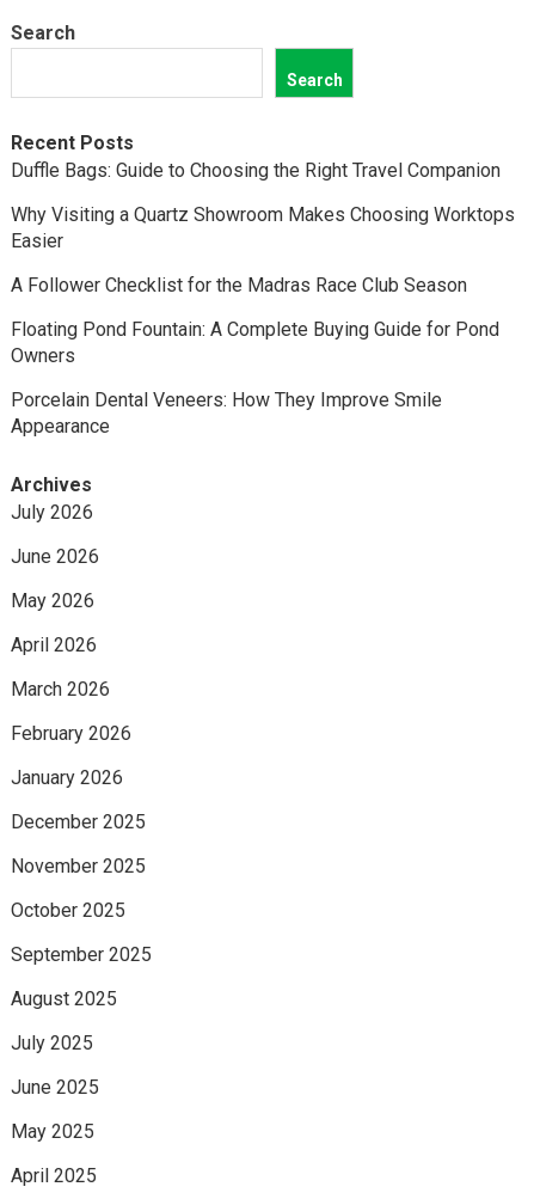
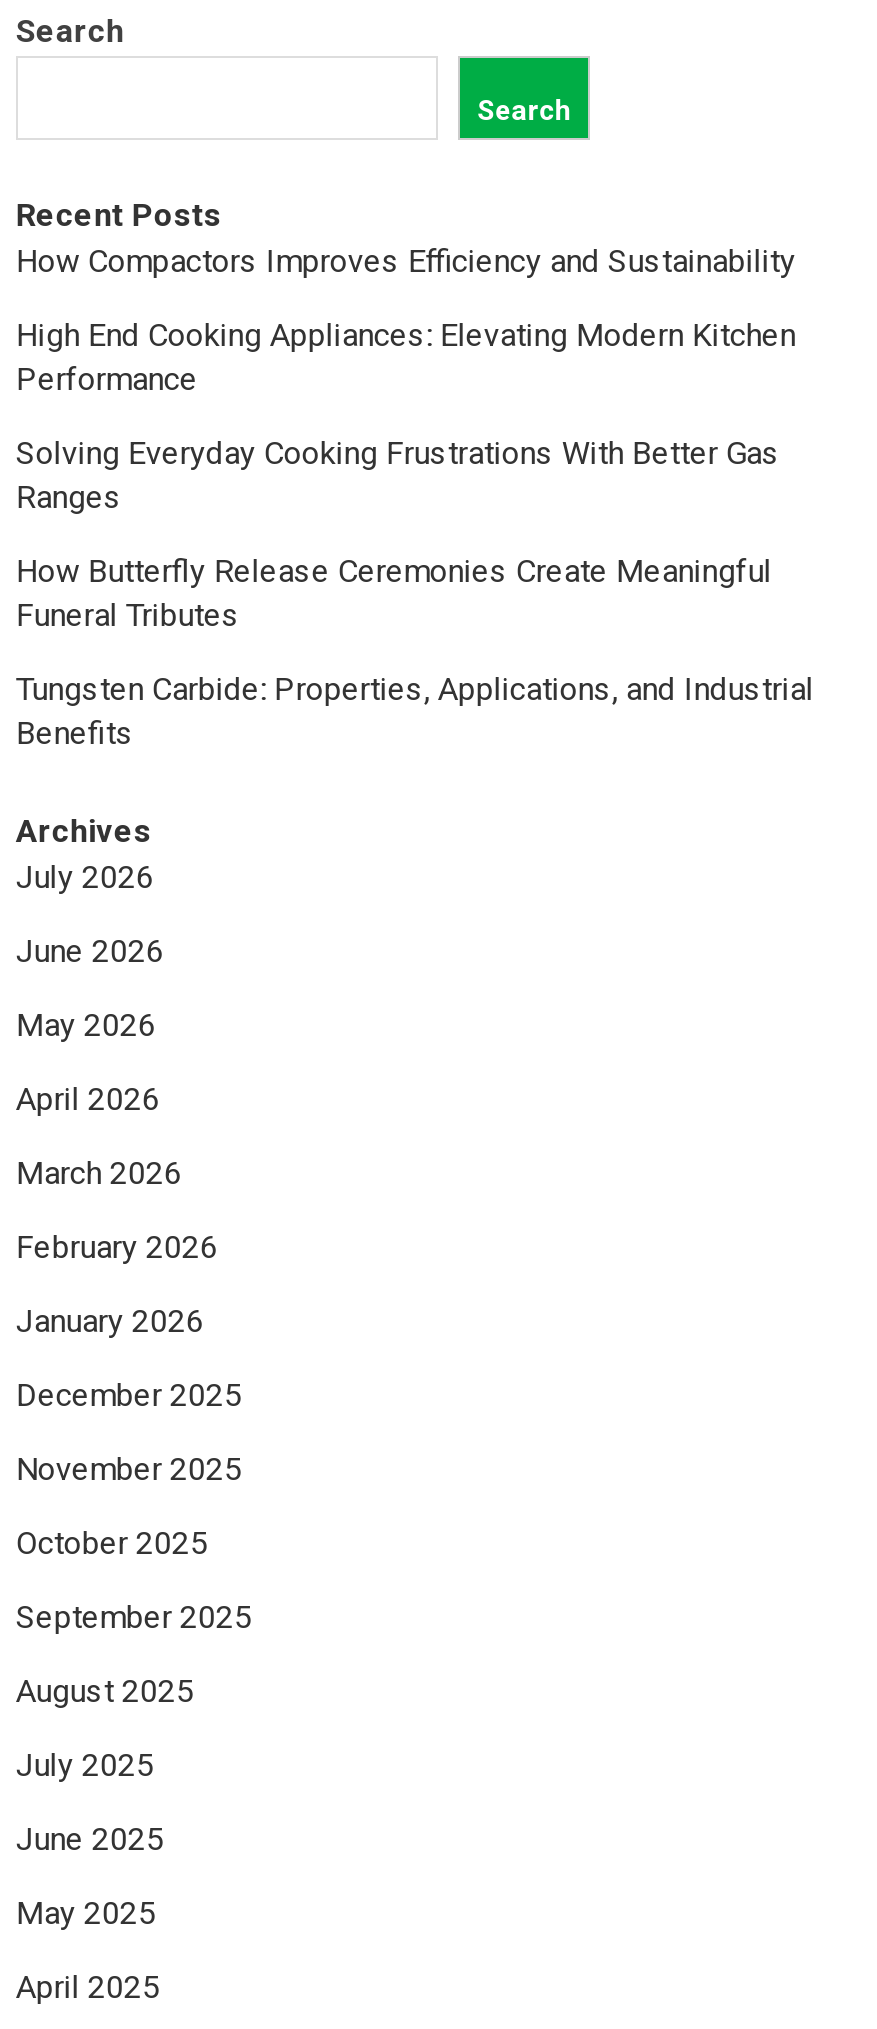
- Duffle Bags: Guide to Choosing the Right Travel Companion
+ How Compactors Improves Efficiency and Sustainability

- Why Visiting a Quartz Showroom Makes Choosing Worktops
- Easier
+ High End Cooking Appliances: Elevating Modern Kitchen
+ Performance

- A Follower Checklist for the Madras Race Club Season
+ Solving Everyday Cooking Frustrations With Better Gas
+ Ranges

- Floating Pond Fountain: A Complete Buying Guide for Pond
- Owners
+ How Butterfly Release Ceremonies Create Meaningful
+ Funeral Tributes

- Porcelain Dental Veneers: How They Improve Smile
- Appearance
+ Tungsten Carbide: Properties, Applications, and Industrial
+ Benefits
